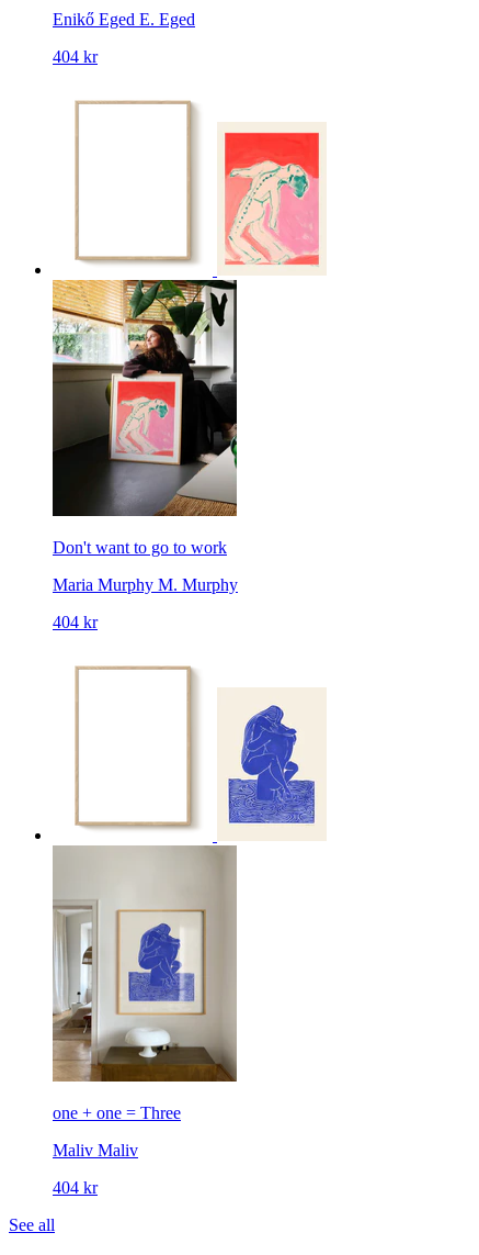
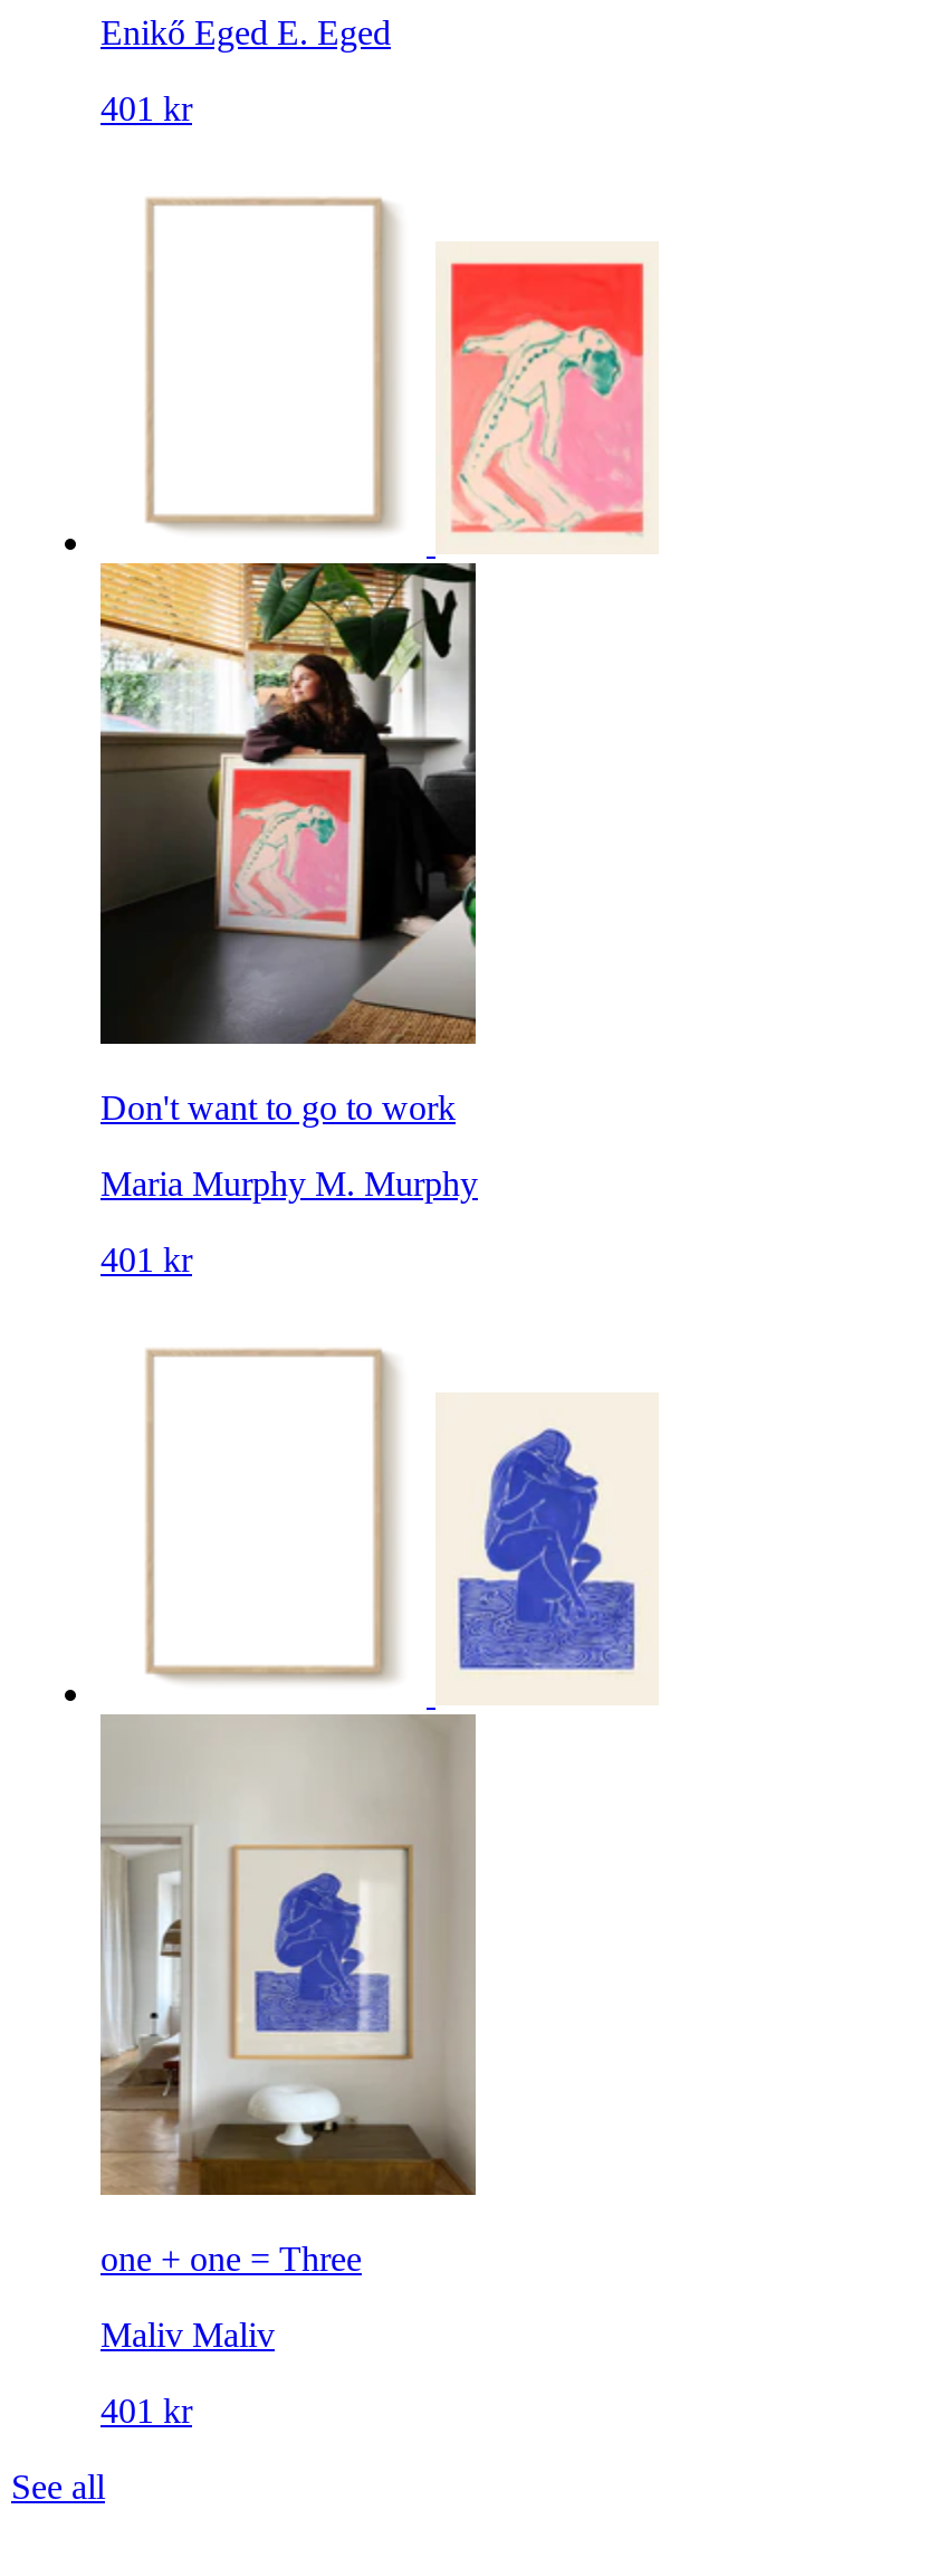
- 404 kr
+ 401 kr

- 404 kr
+ 401 kr

- 404 kr
+ 401 kr
